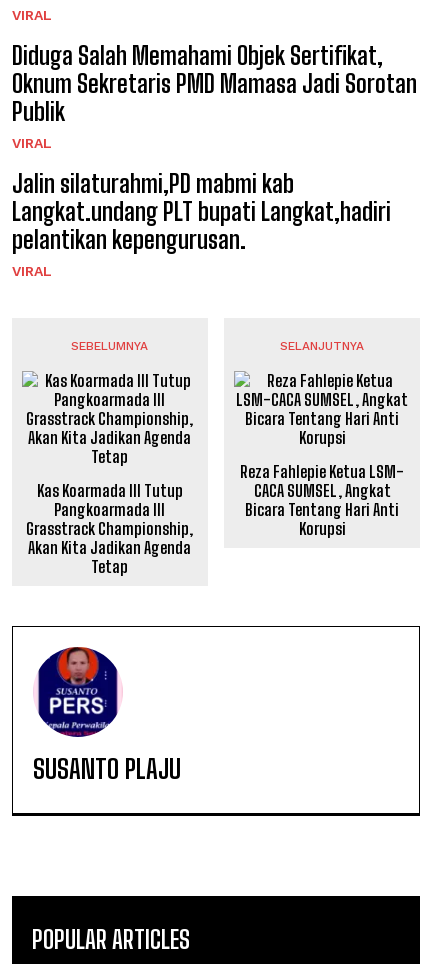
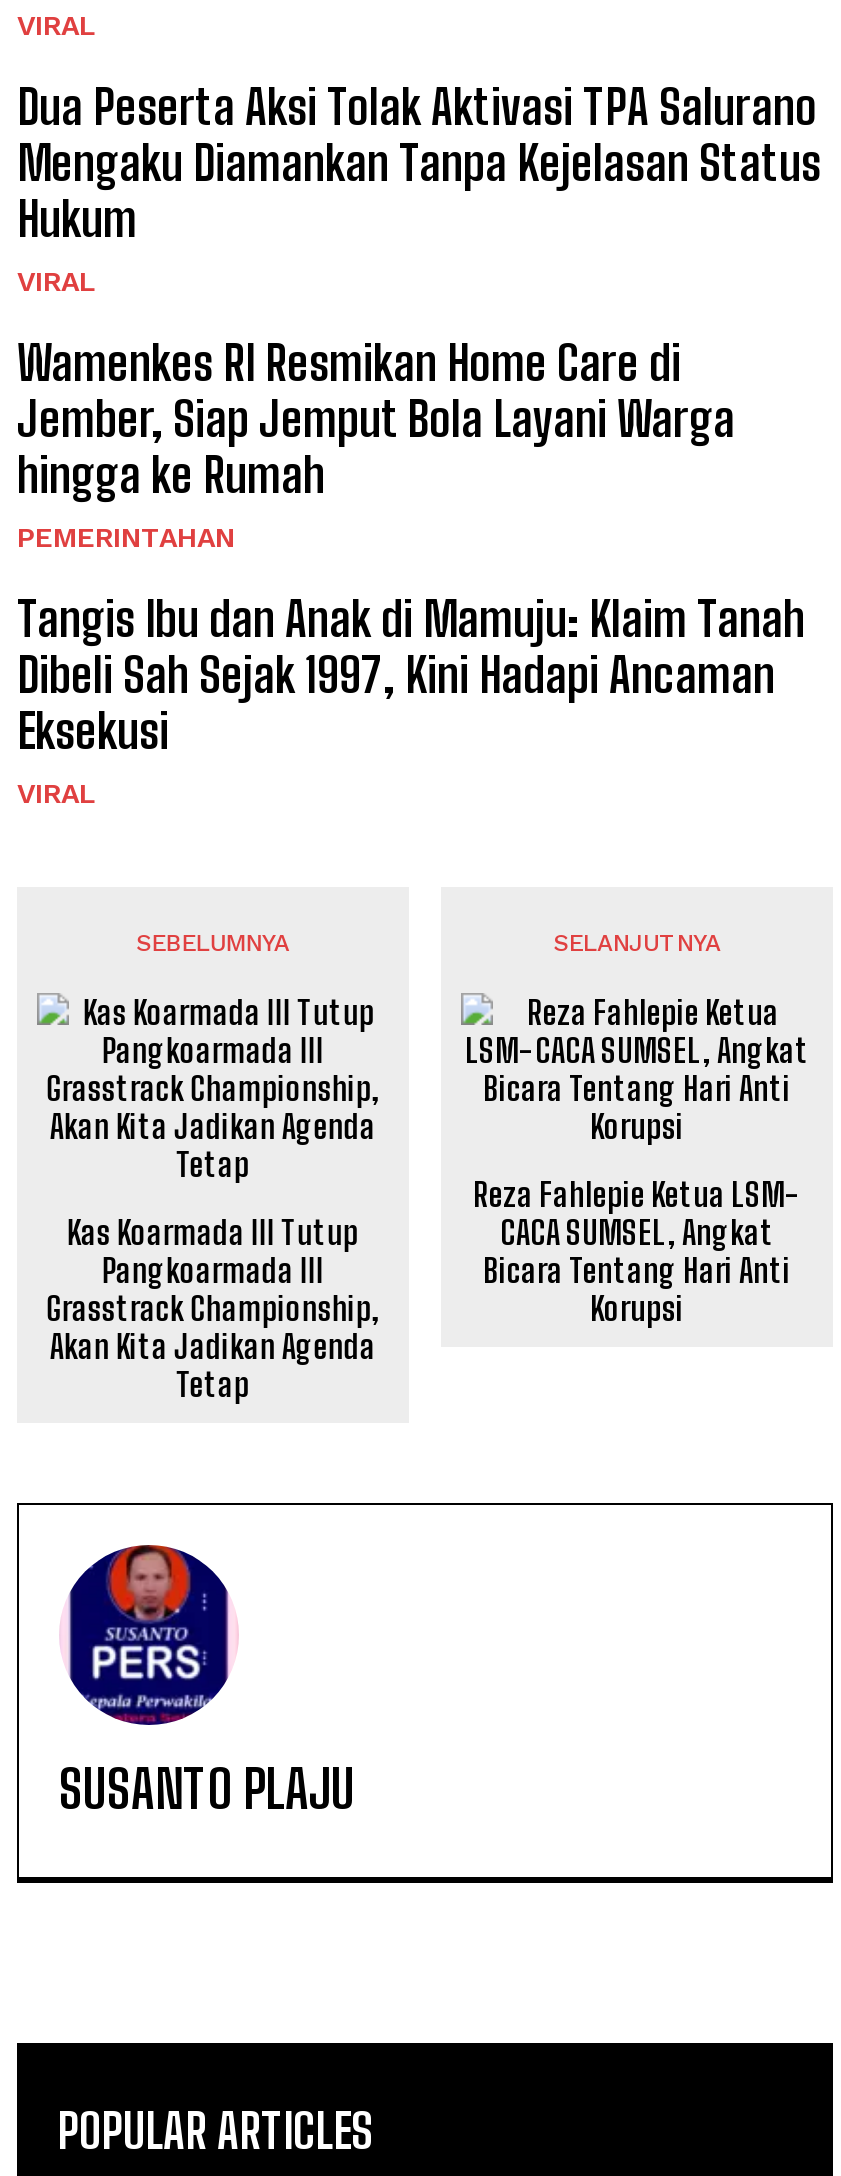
- Diduga Salah Memahami Objek Sertifikat,
- Oknum Sekretaris PMD Mamasa Jadi Sorotan
- Publik
+ Dua Peserta Aksi Tolak Aktivasi TPA Salurano
+ Mengaku Diamankan Tanpa Kejelasan Status
+ Hukum

- Jalin silaturahmi,PD mabmi kab
- Langkat.undang PLT bupati Langkat,hadiri
- pelantikan kepengurusan.
+ Wamenkes RI Resmikan Home Care di
+ Jember, Siap Jemput Bola Layani Warga
+ hingga ke Rumah
+ PEMERINTAHAN
+ Tangis Ibu dan Anak di Mamuju: Klaim Tanah
+ Dibeli Sah Sejak 1997, Kini Hadapi Ancaman
+ Eksekusi
